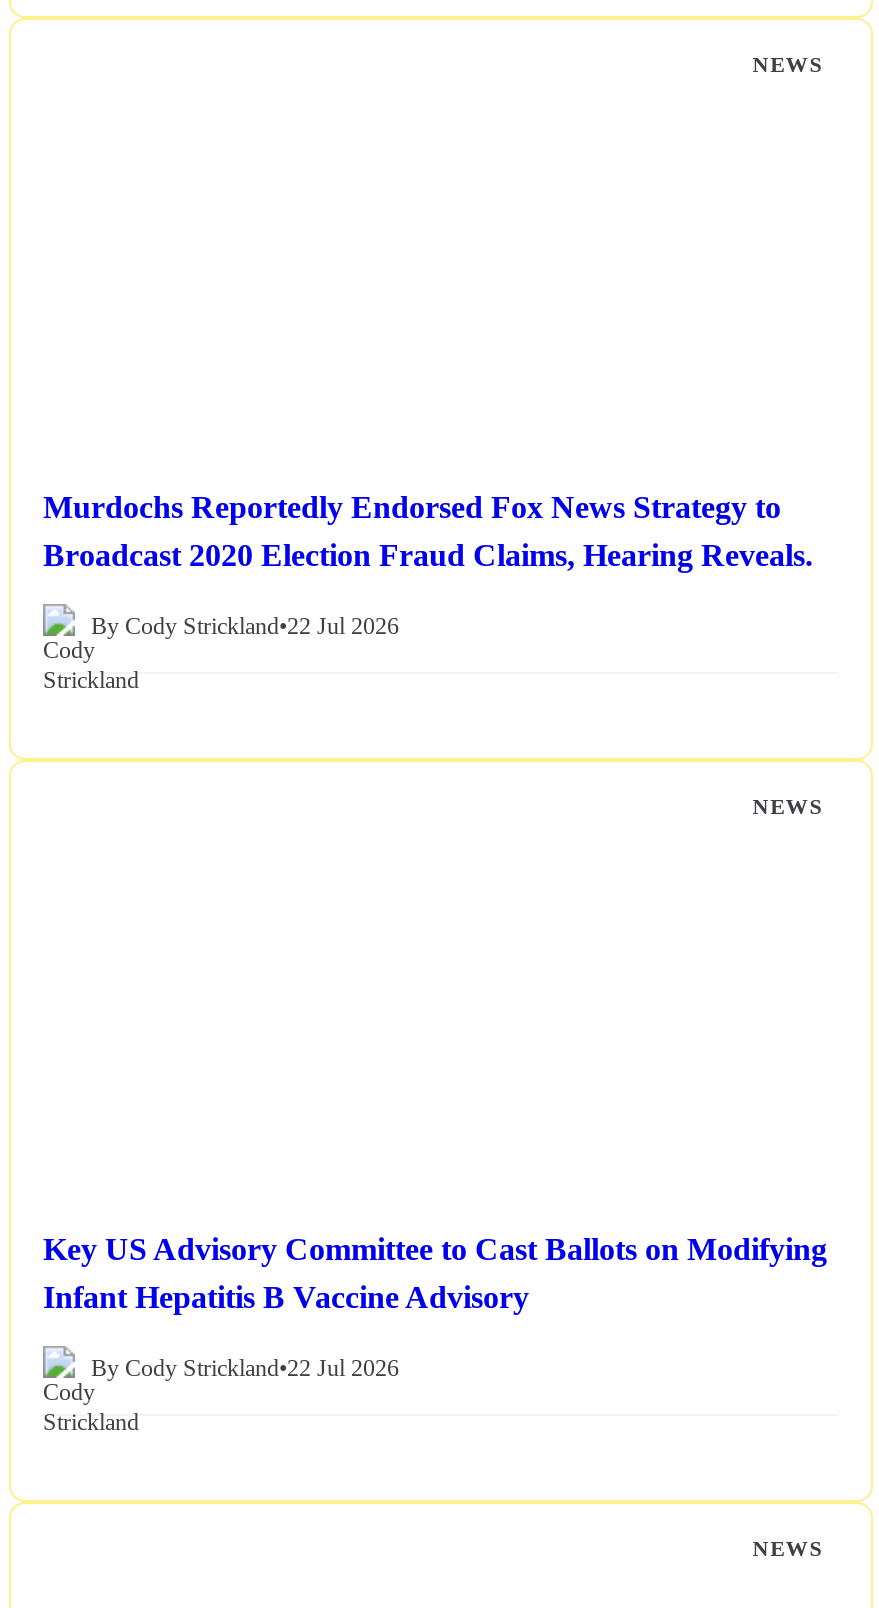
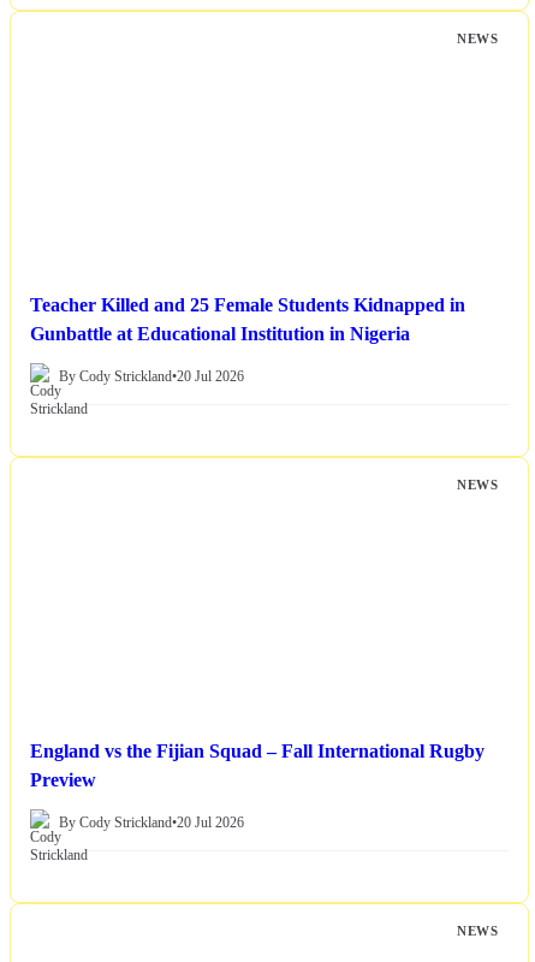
- Murdochs Reportedly Endorsed Fox News Strategy to
- Broadcast 2020 Election Fraud Claims, Hearing Reveals.
+ Teacher Killed and 25 Female Students Kidnapped in
+ Gunbattle at Educational Institution in Nigeria

- By Cody Strickland•22 Jul 2026
+ By Cody Strickland•20 Jul 2026

- Key US Advisory Committee to Cast Ballots on Modifying
- Infant Hepatitis B Vaccine Advisory
+ England vs the Fijian Squad – Fall International Rugby
+ Preview

- By Cody Strickland•22 Jul 2026
+ By Cody Strickland•20 Jul 2026
